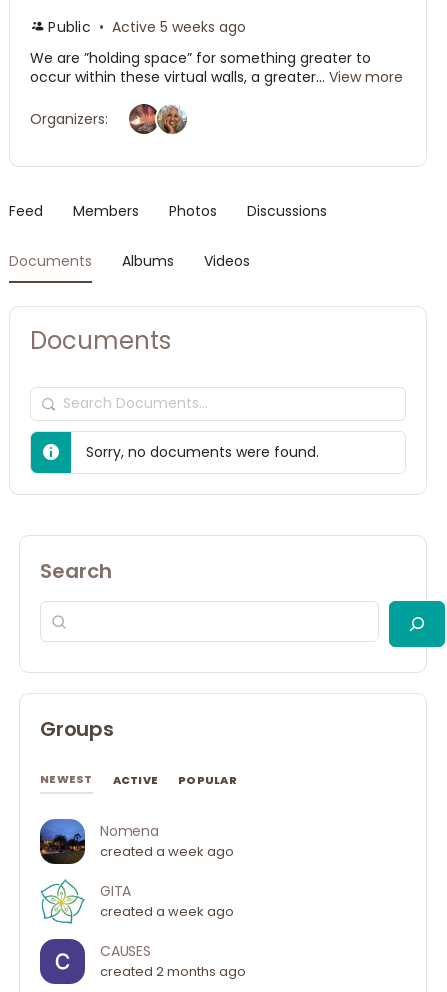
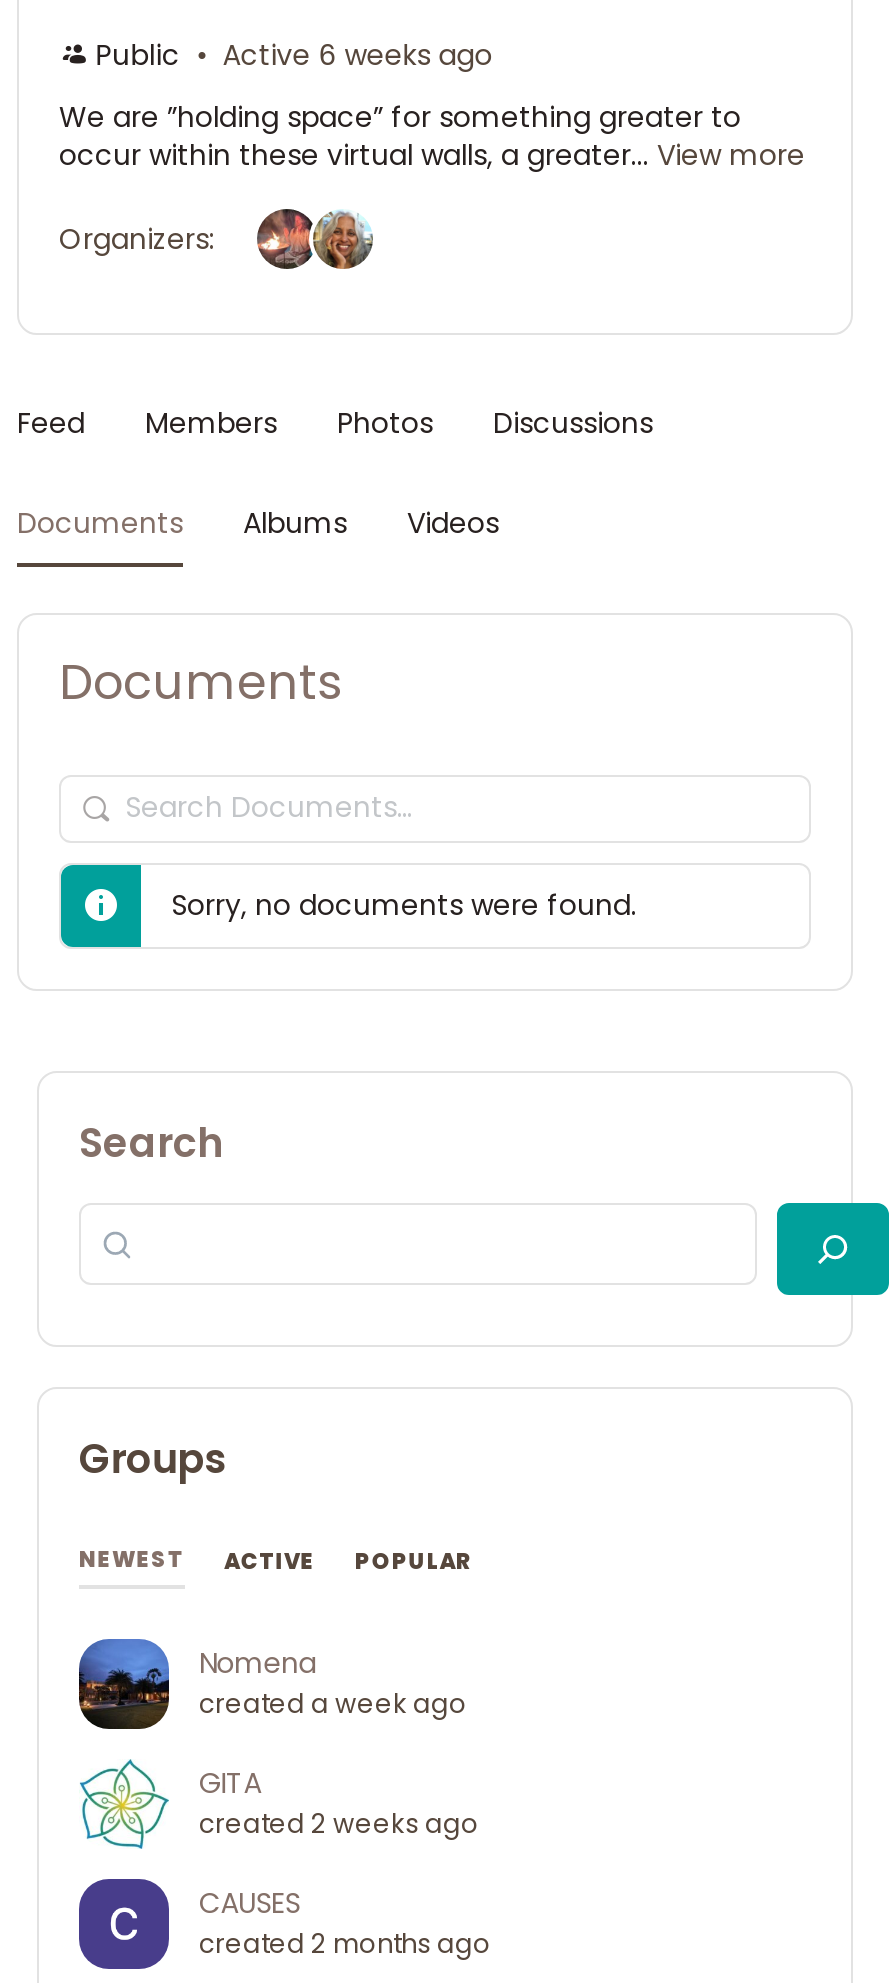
- Active 5 weeks ago
+ Active 6 weeks ago

- created a week ago
+ created 2 weeks ago
